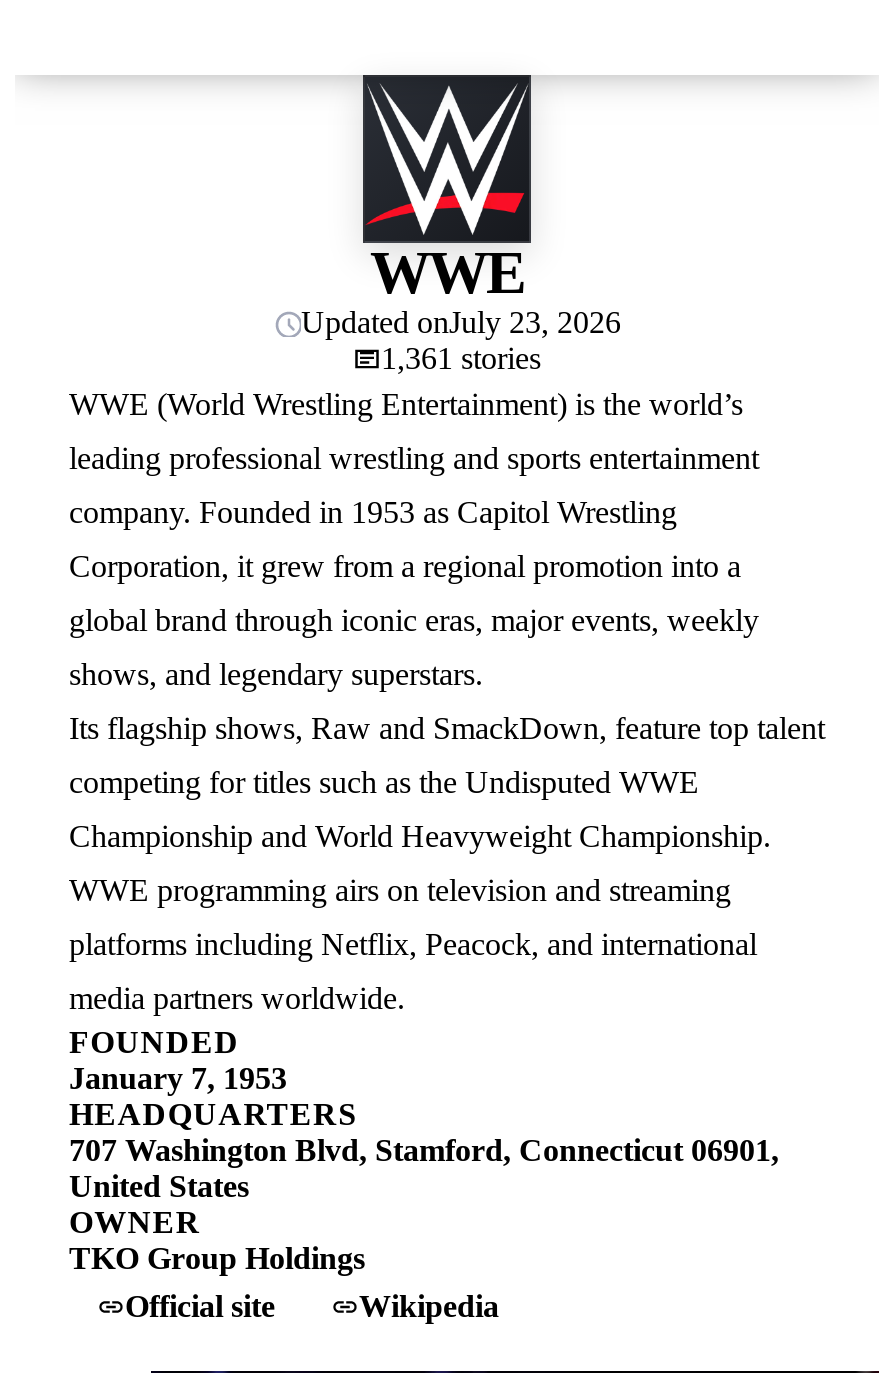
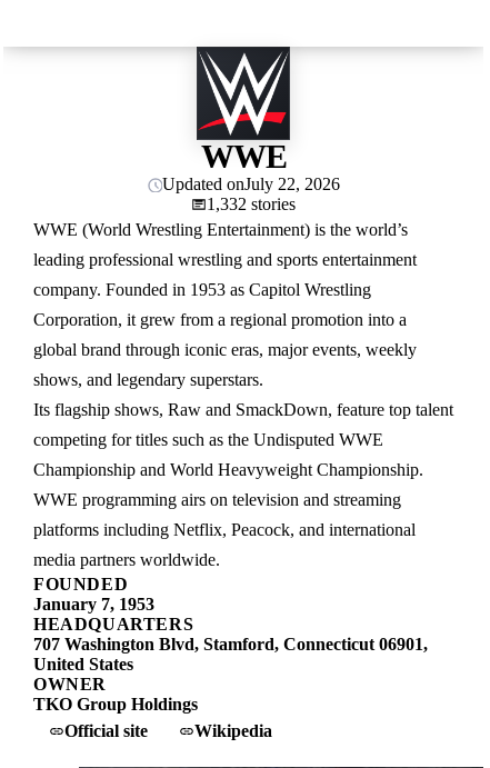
- Updated onJuly 23, 2026
+ Updated onJuly 22, 2026

- 1,361 stories
+ 1,332 stories
